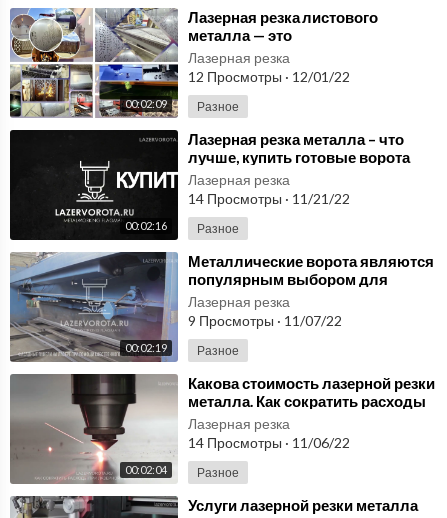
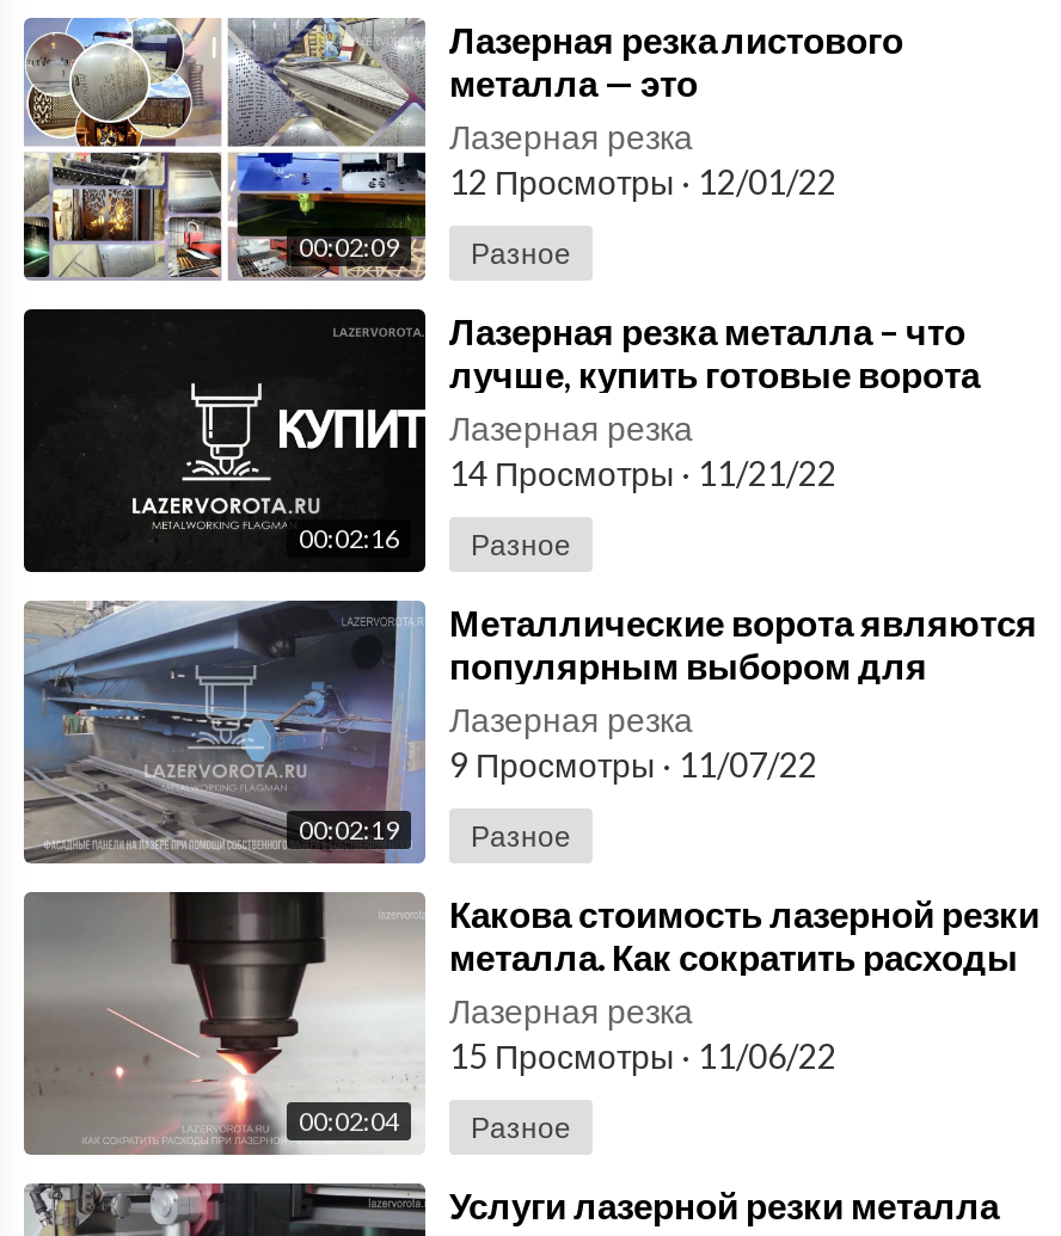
- 14 Просмотры · 11/06/22
+ 15 Просмотры · 11/06/22
